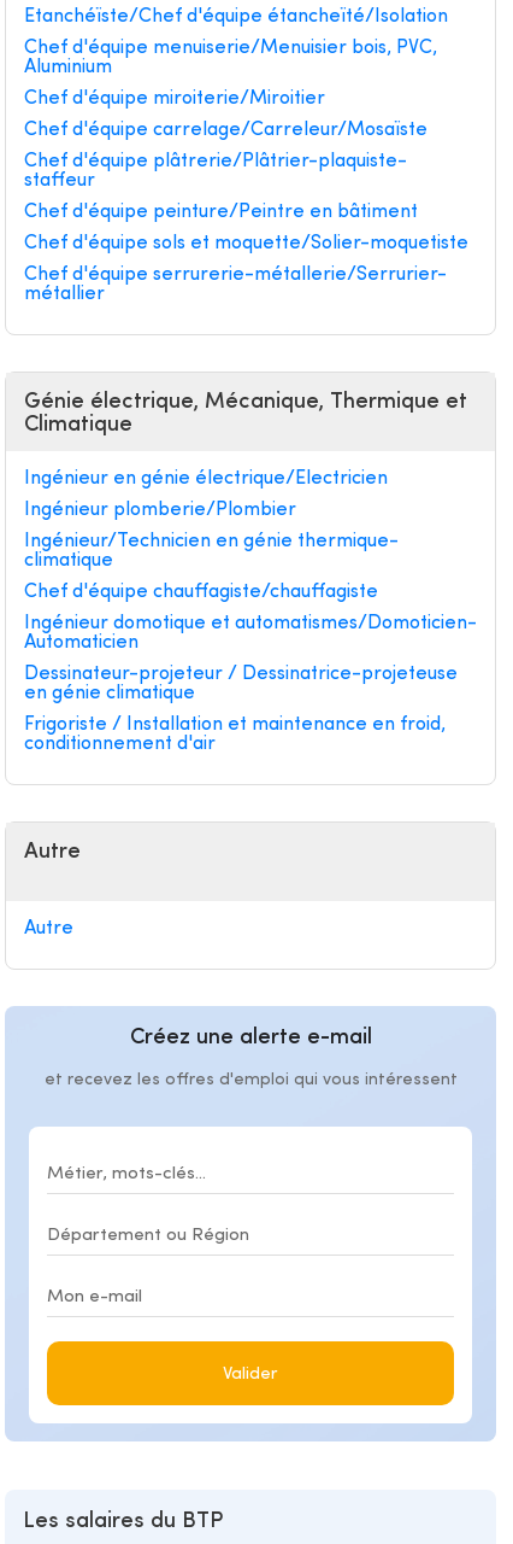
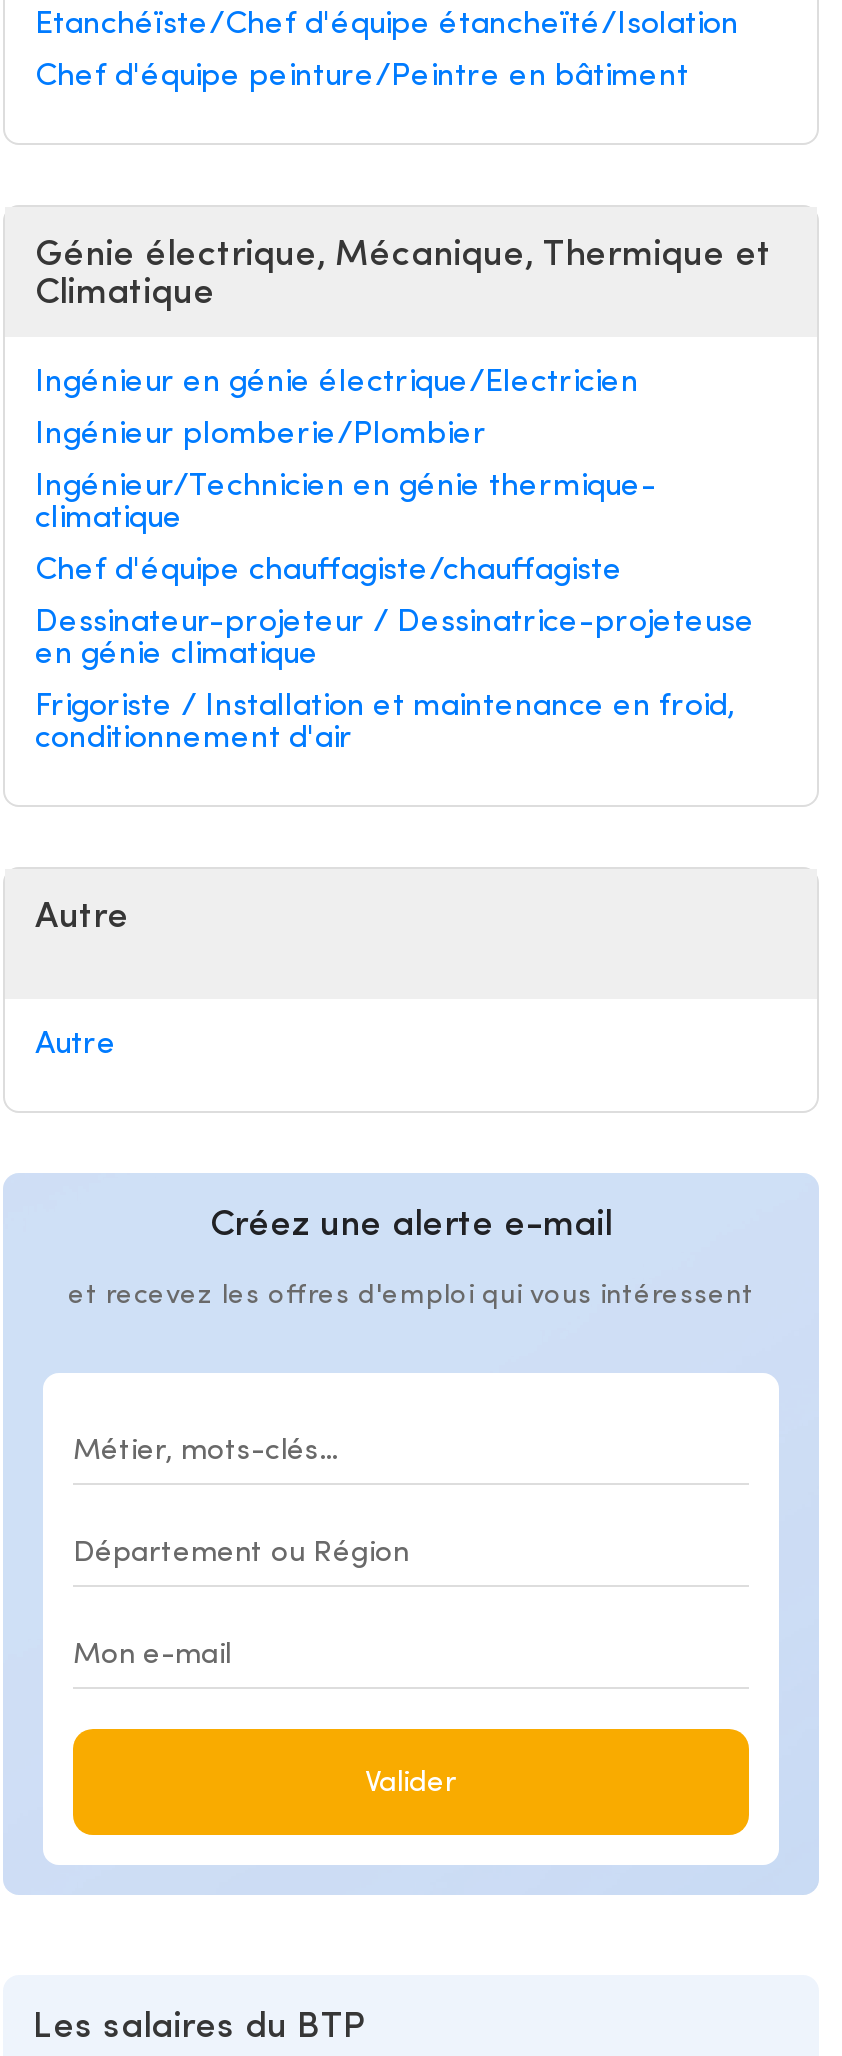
- Chef d'équipe menuiserie/Menuisier bois, PVC,
- Aluminium
- Chef d'équipe miroiterie/Miroitier
- Chef d'équipe carrelage/Carreleur/Mosaïste
- Chef d'équipe plâtrerie/Plâtrier-plaquiste-
- staffeur

- Chef d'équipe sols et moquette/Solier-moquetiste
- Chef d'équipe serrurerie-métallerie/Serrurier-
- métallier

- Ingénieur domotique et automatismes/Domoticien-
- Automaticien
